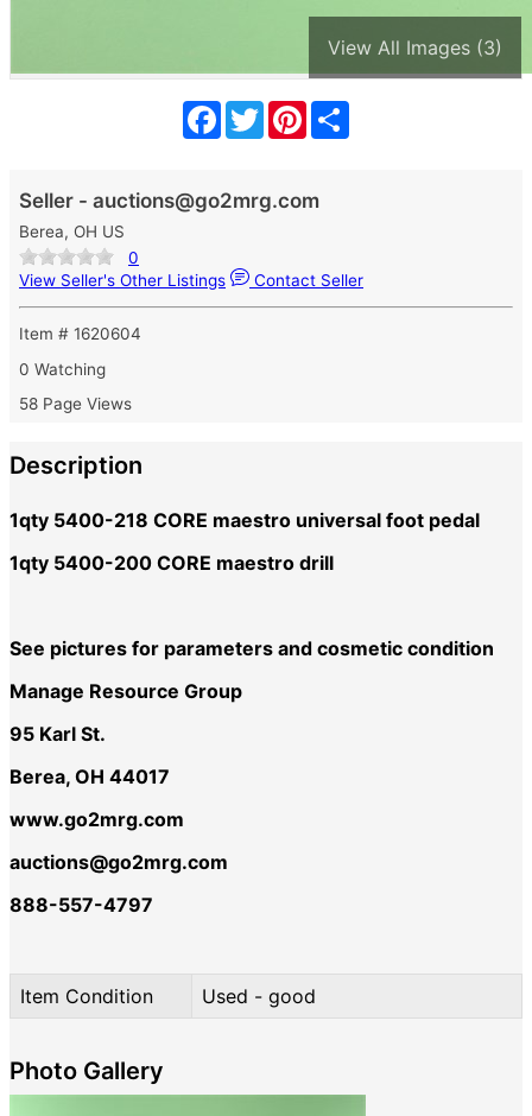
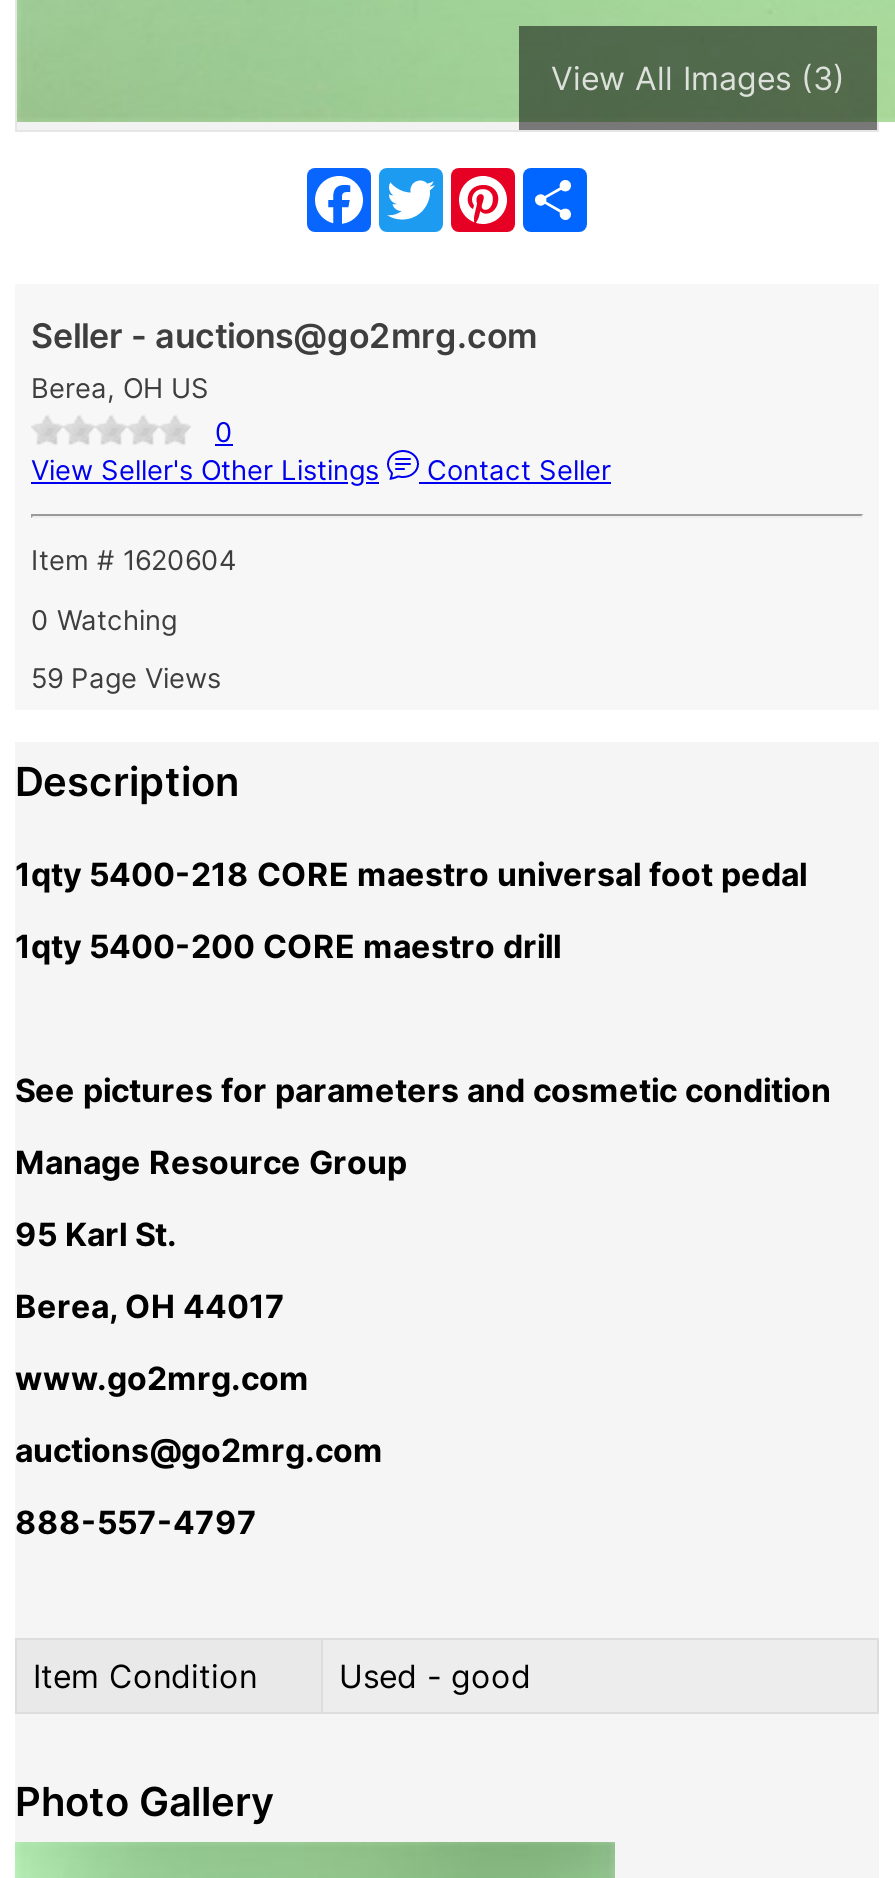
- 58 Page Views
+ 59 Page Views
